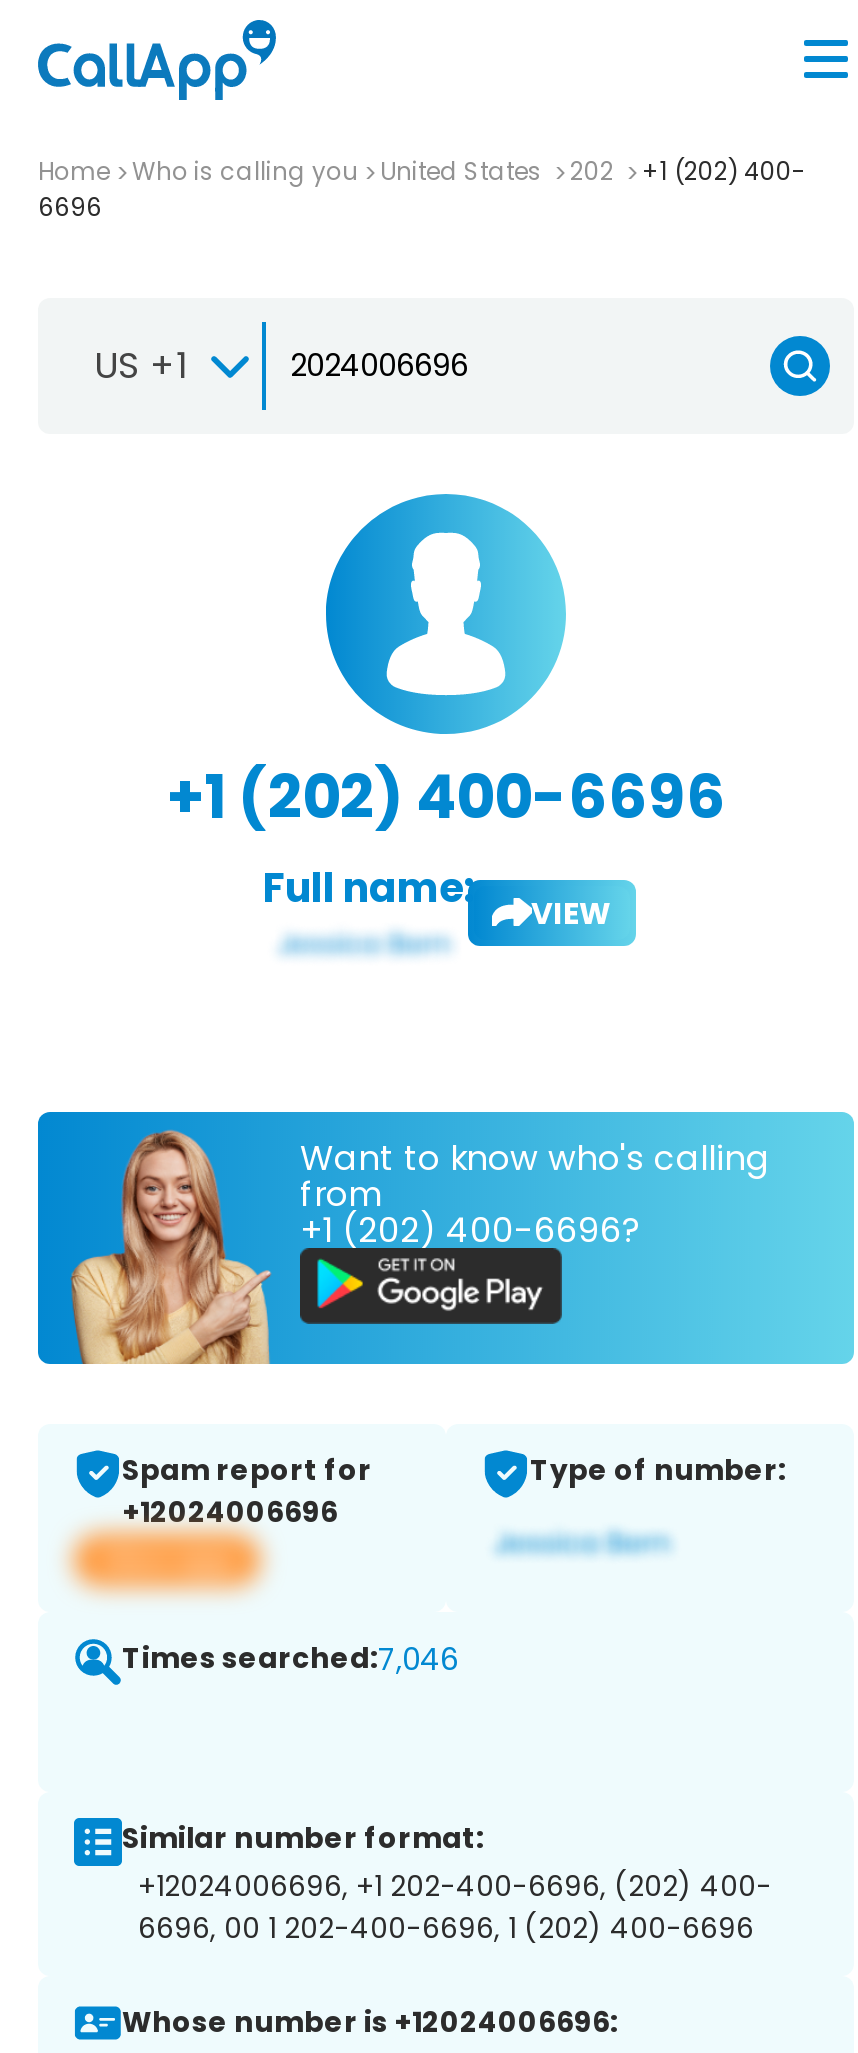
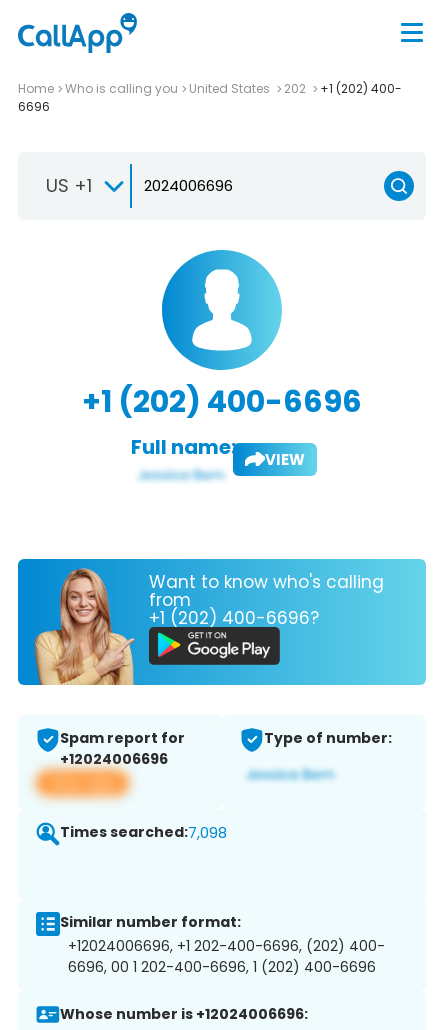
- Times searched:7,046
+ Times searched:7,098
